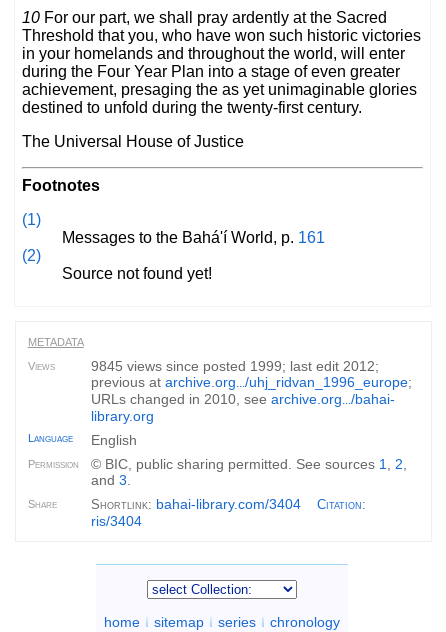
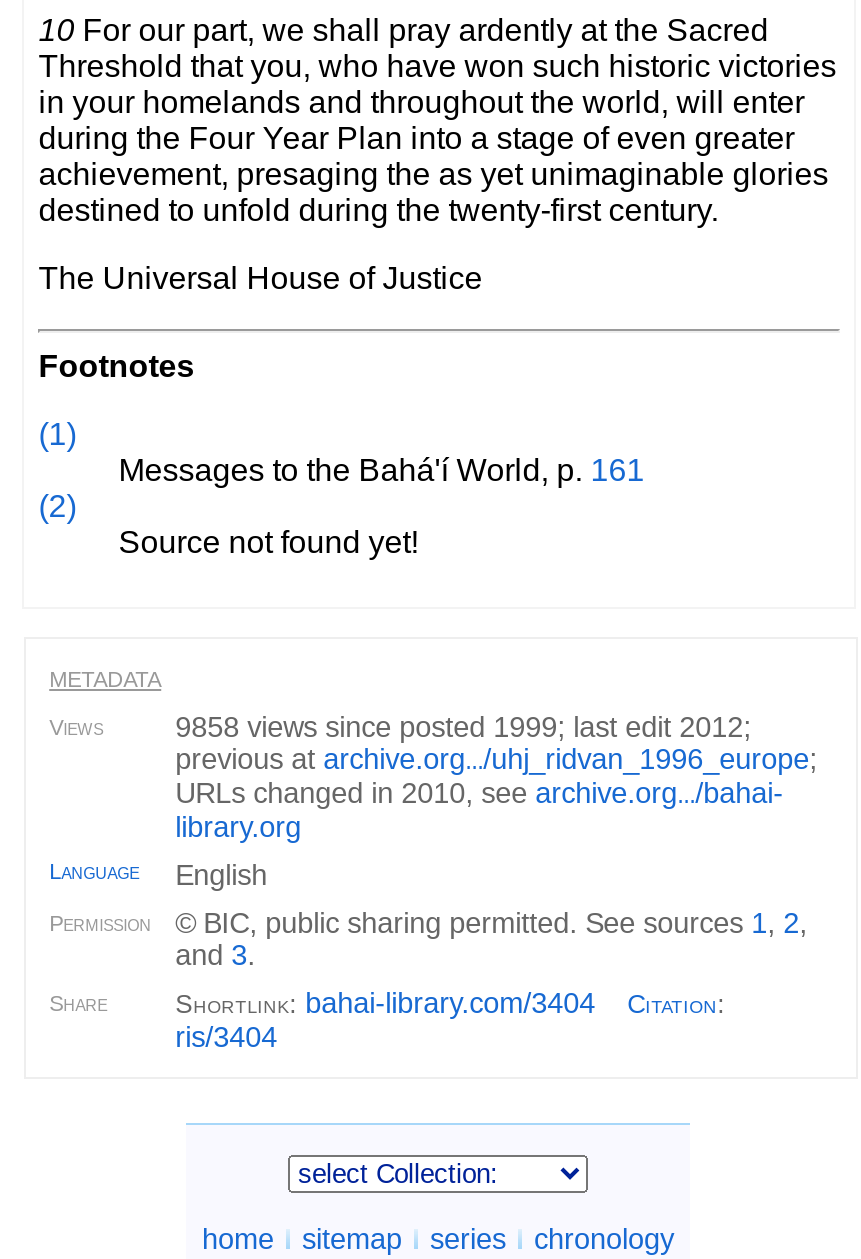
- 9845 views since posted 1999; last edit 2012;
+ 9858 views since posted 1999; last edit 2012;
